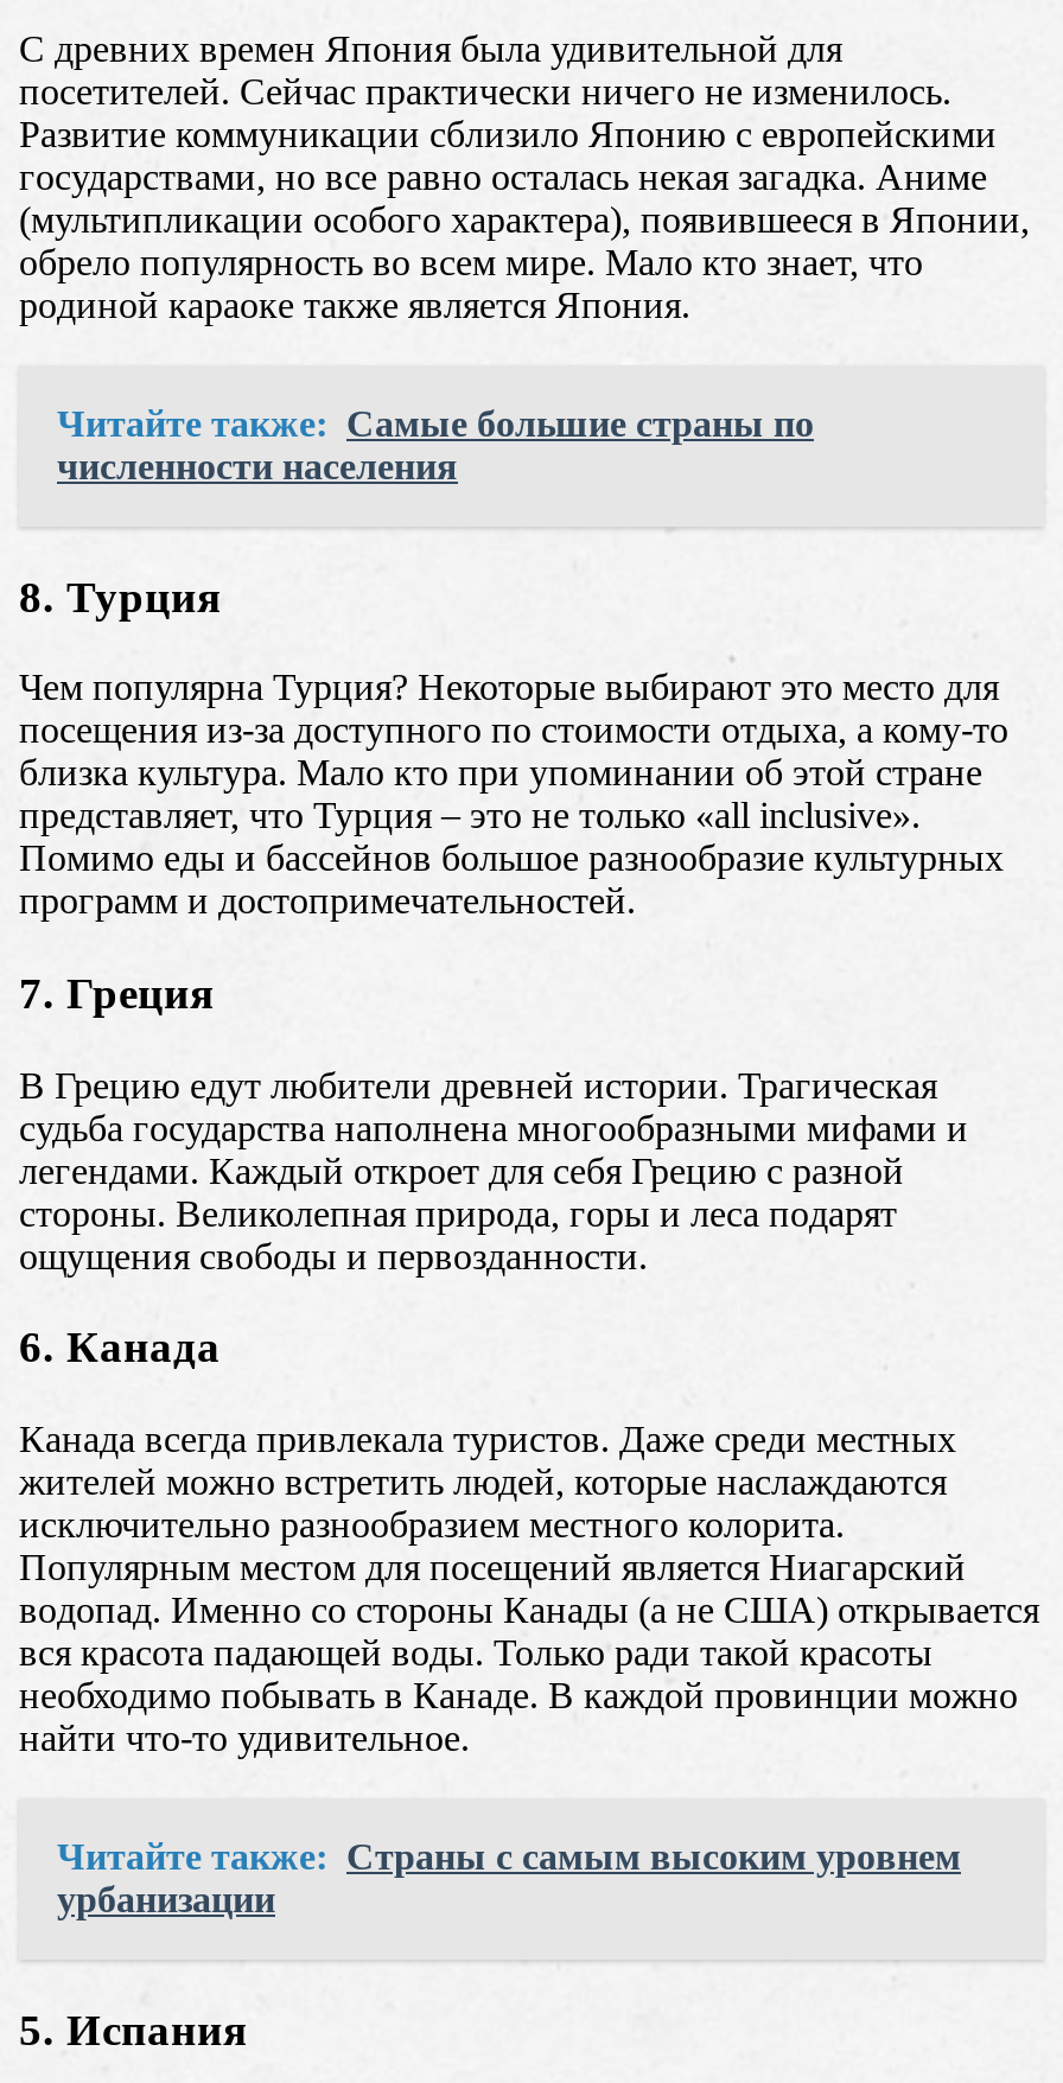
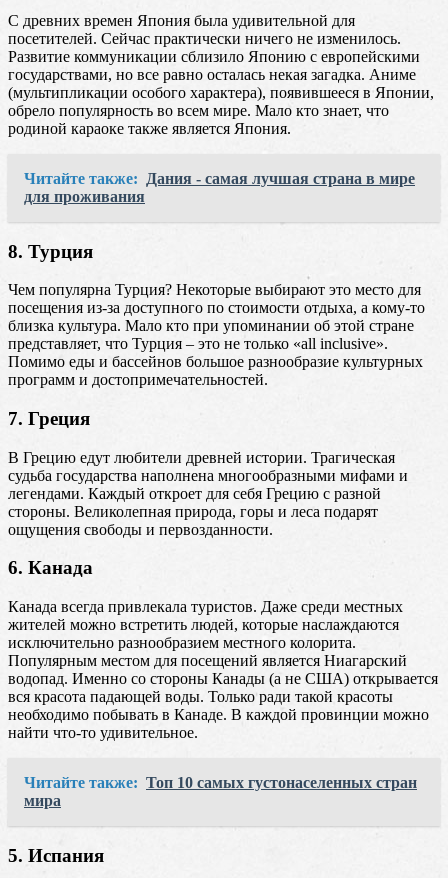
- Читайте также: Самые большие страны по
- численности населения
+ Читайте также: Дания - самая лучшая страна в мире
+ для проживания

- Читайте также: Страны с самым высоким уровнем
- урбанизации
+ Читайте также: Топ 10 самых густонаселенных стран
+ мира
